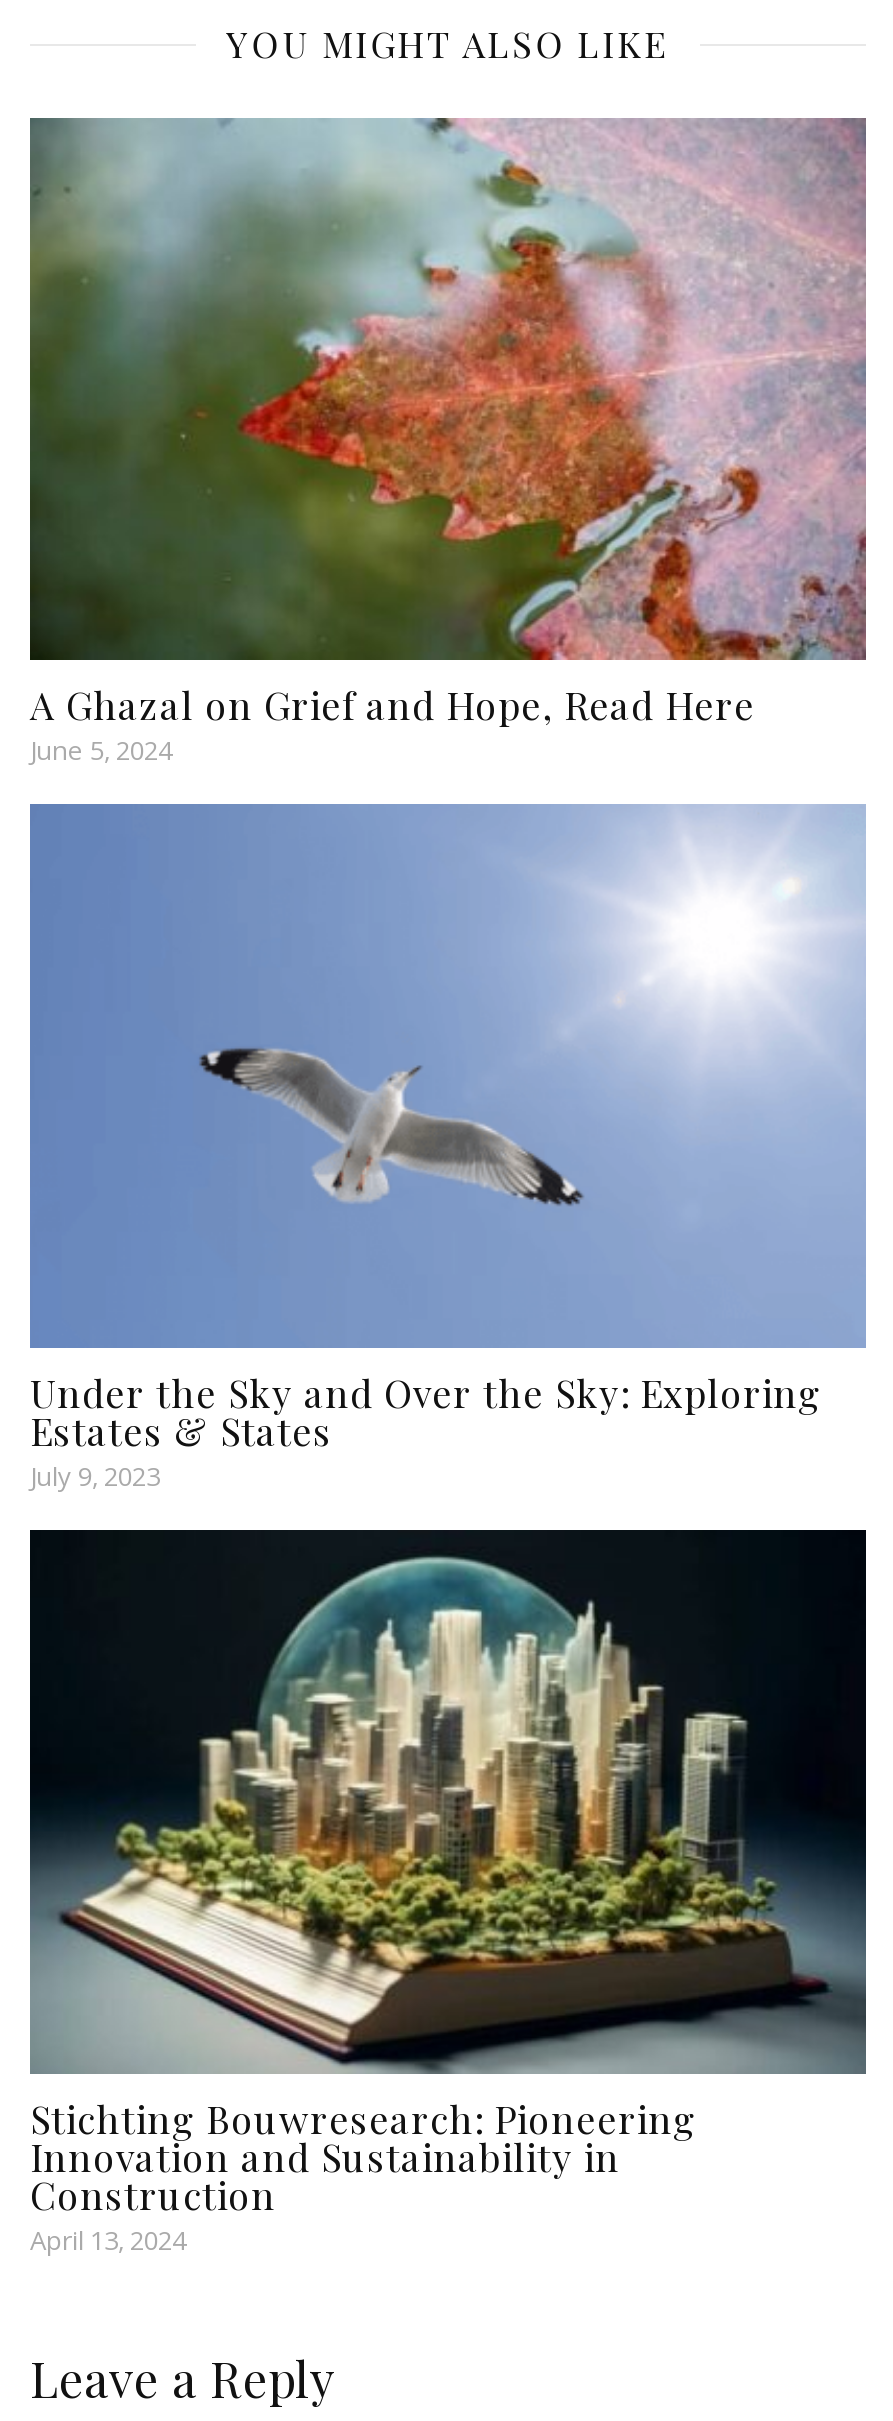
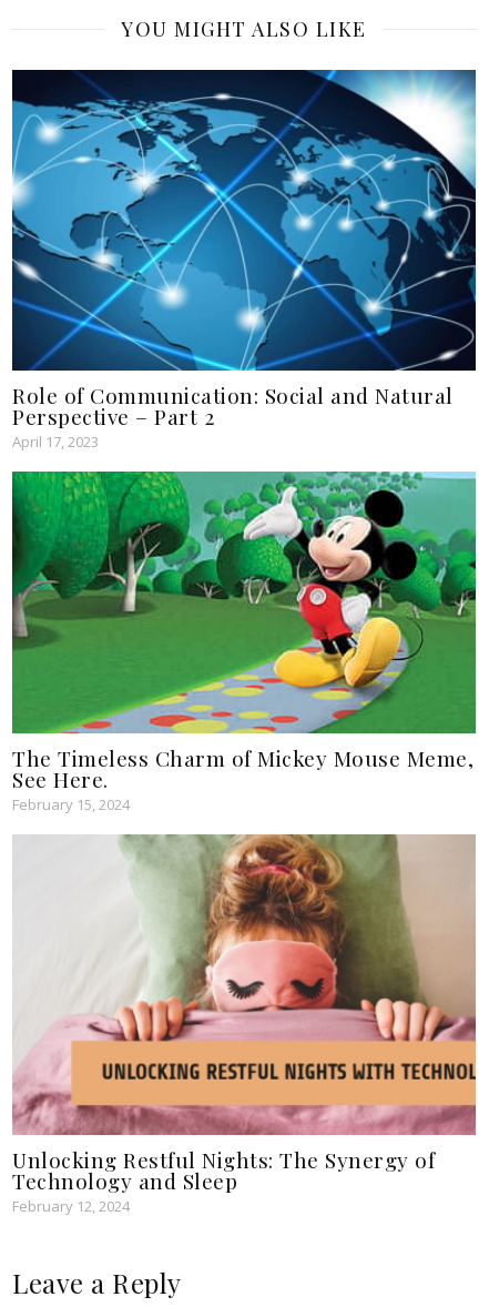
- [image]
- A Ghazal on Grief and Hope, Read Here
- June 5, 2024
+ [image]
+ Role of Communication: Social and Natural
+ Perspective – Part 2
+ April 17, 2023

- [image]
- Under the Sky and Over the Sky: Exploring
- Estates & States
- July 9, 2023
+ [image]
+ The Timeless Charm of Mickey Mouse Meme,
+ See Here.
+ February 15, 2024

- [image]
- Stichting Bouwresearch: Pioneering
- Innovation and Sustainability in
- Construction
- April 13, 2024
+ [image]
+ Unlocking Restful Nights: The Synergy of
+ Technology and Sleep
+ February 12, 2024
